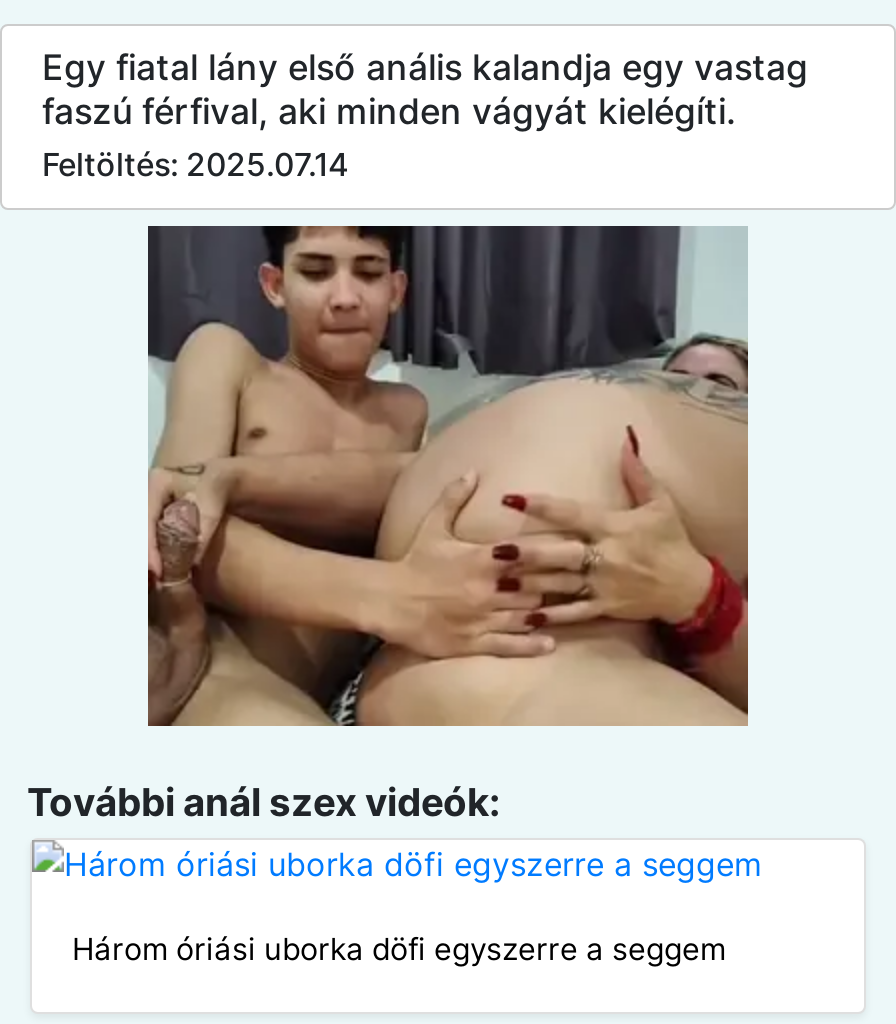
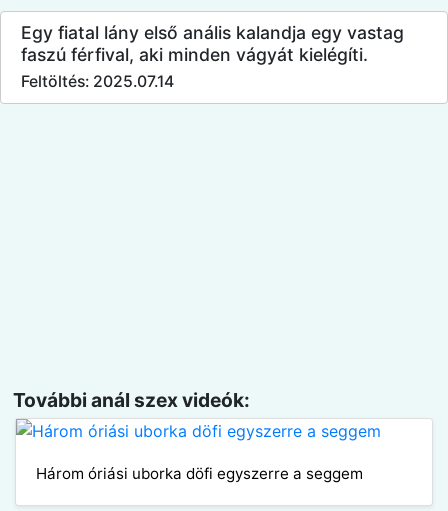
- [image]
